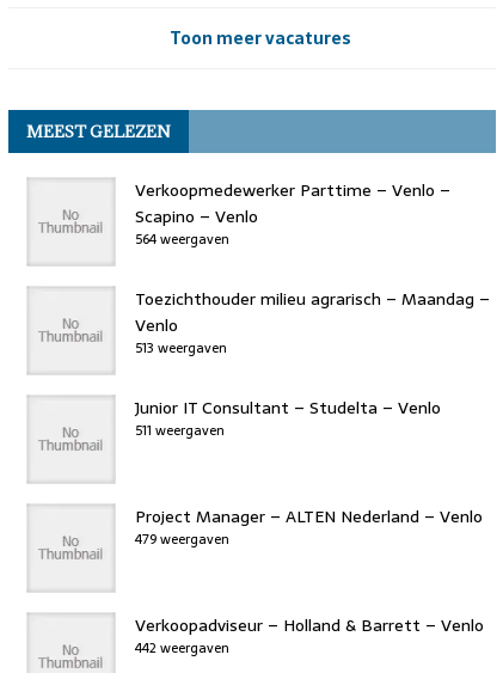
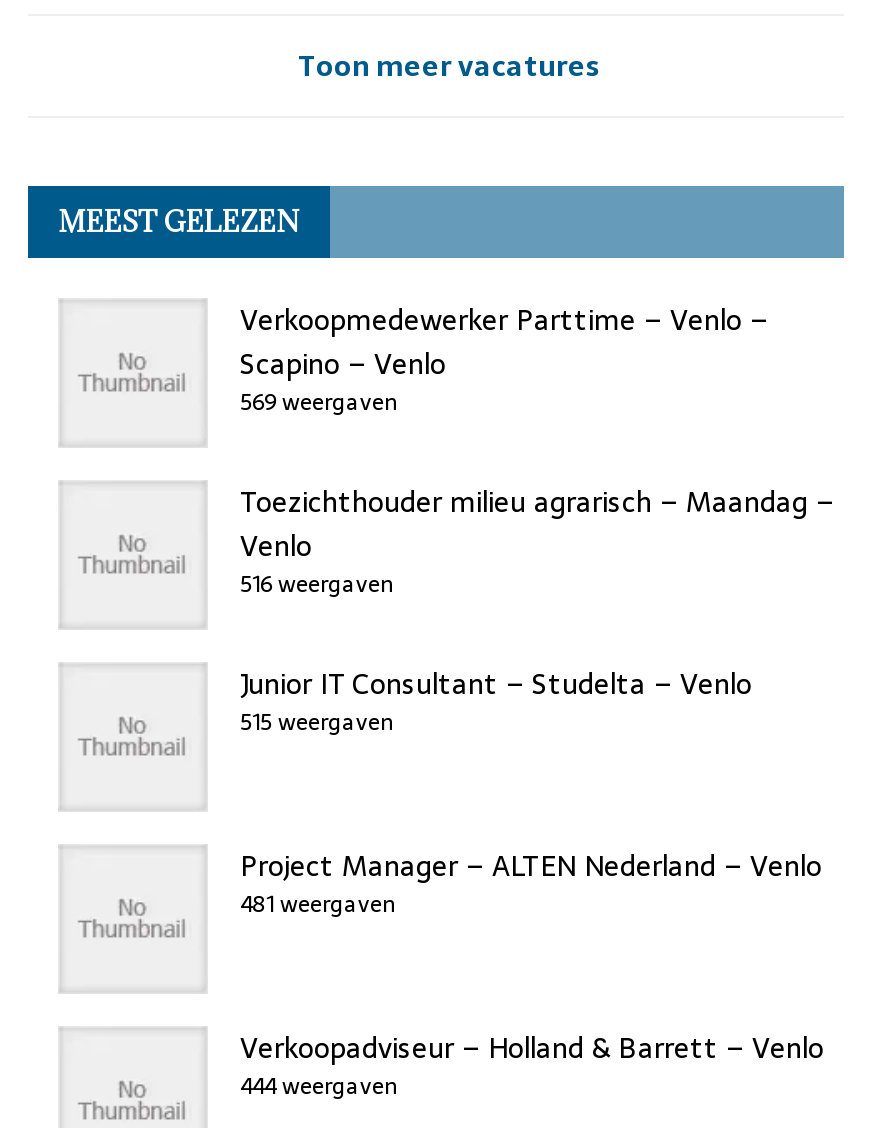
- 564 weergaven
+ 569 weergaven

- 513 weergaven
+ 516 weergaven

- 511 weergaven
+ 515 weergaven

- 479 weergaven
+ 481 weergaven

- 442 weergaven
+ 444 weergaven
